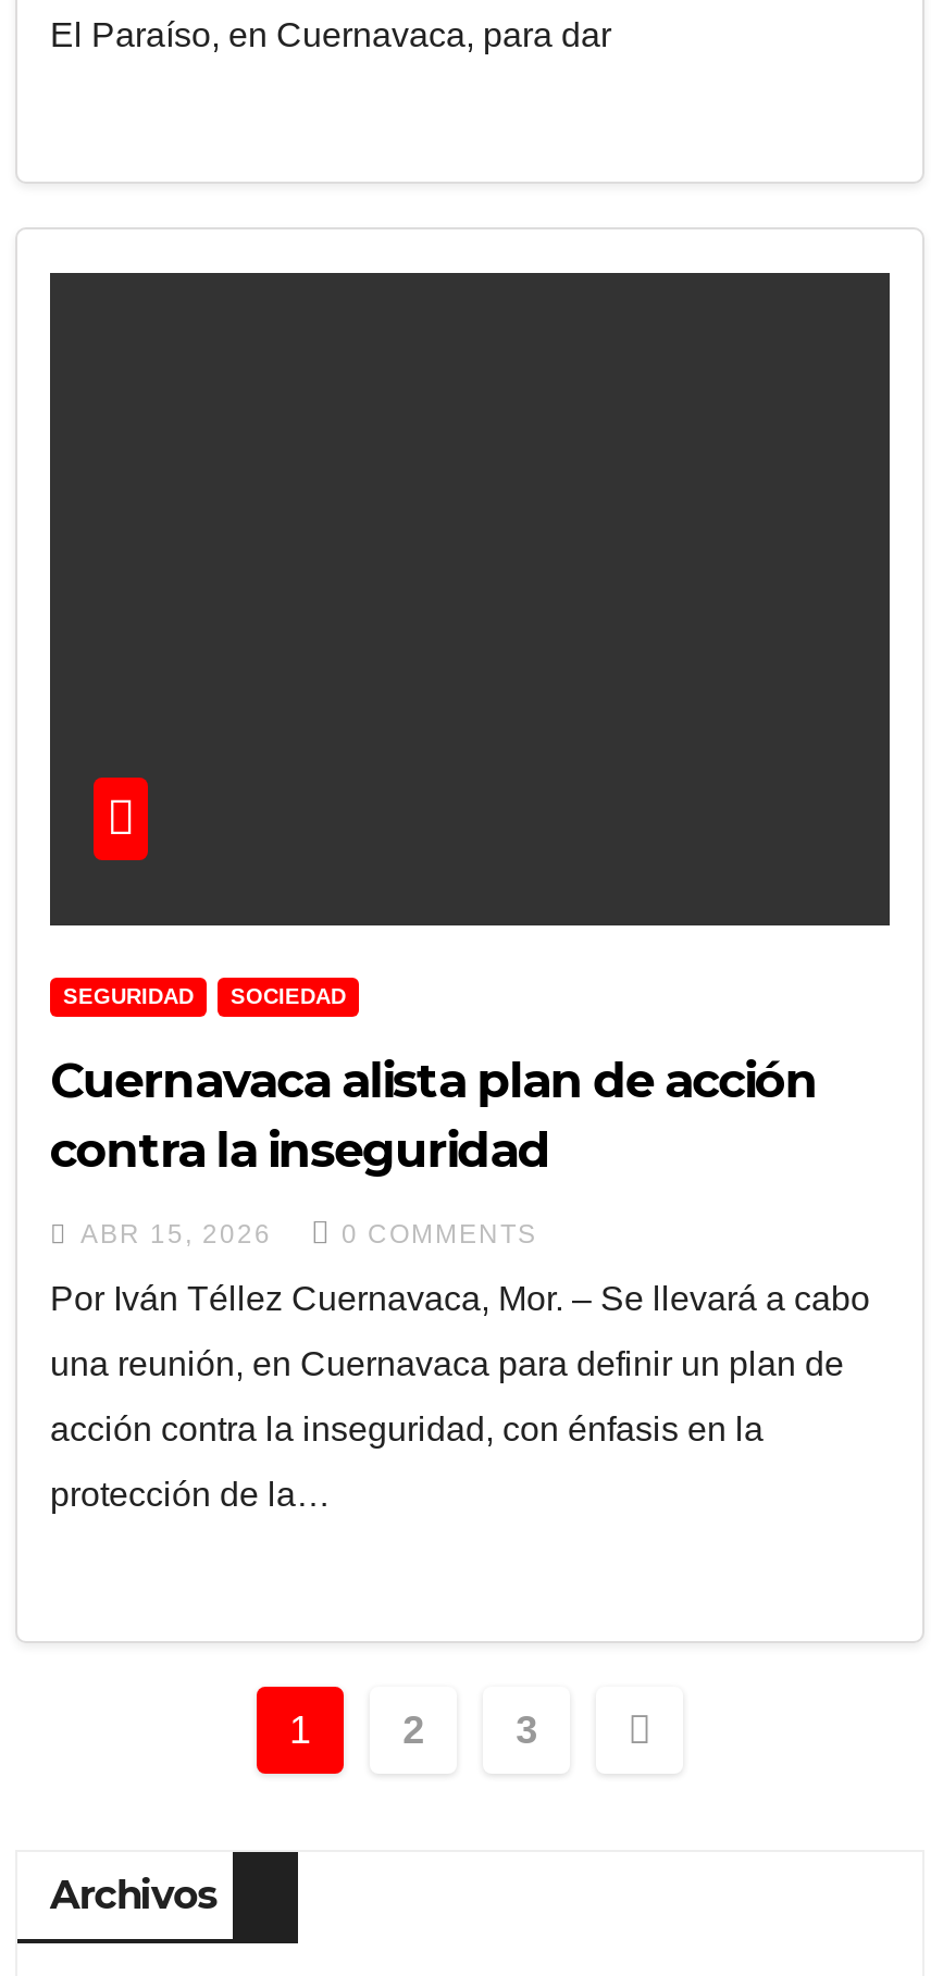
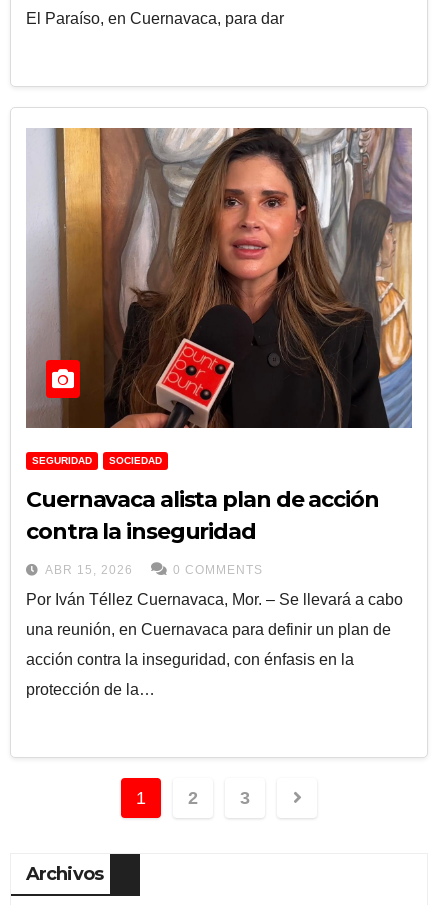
+ [image]
